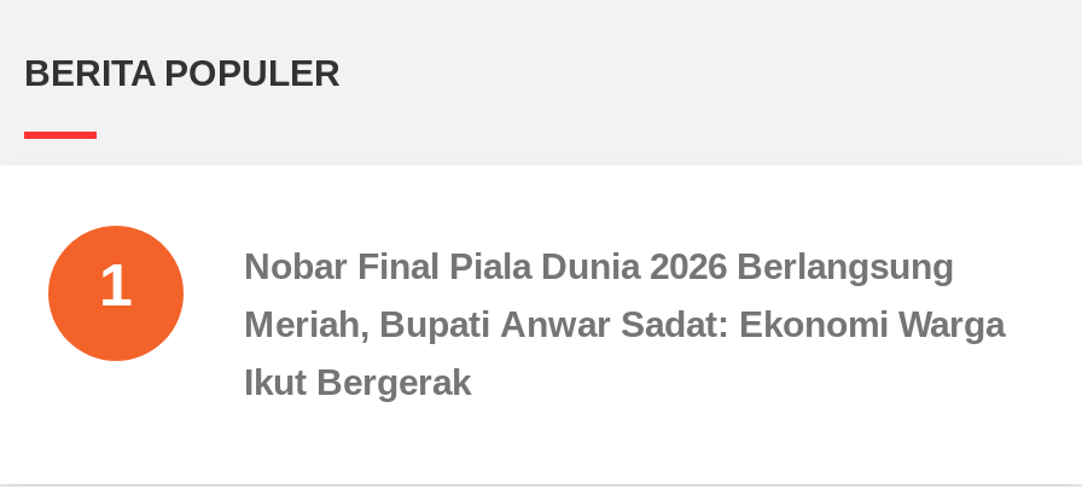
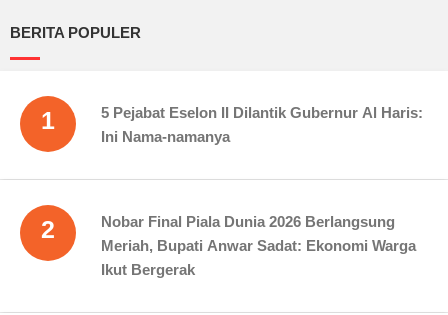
+ 5 Pejabat Eselon II Dilantik Gubernur Al Haris:
+ Ini Nama-namanya
+ 2
